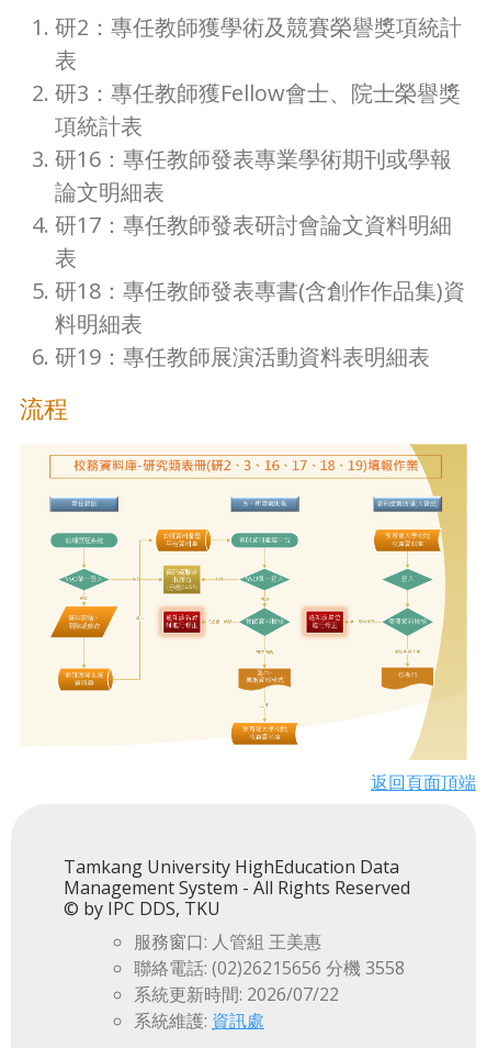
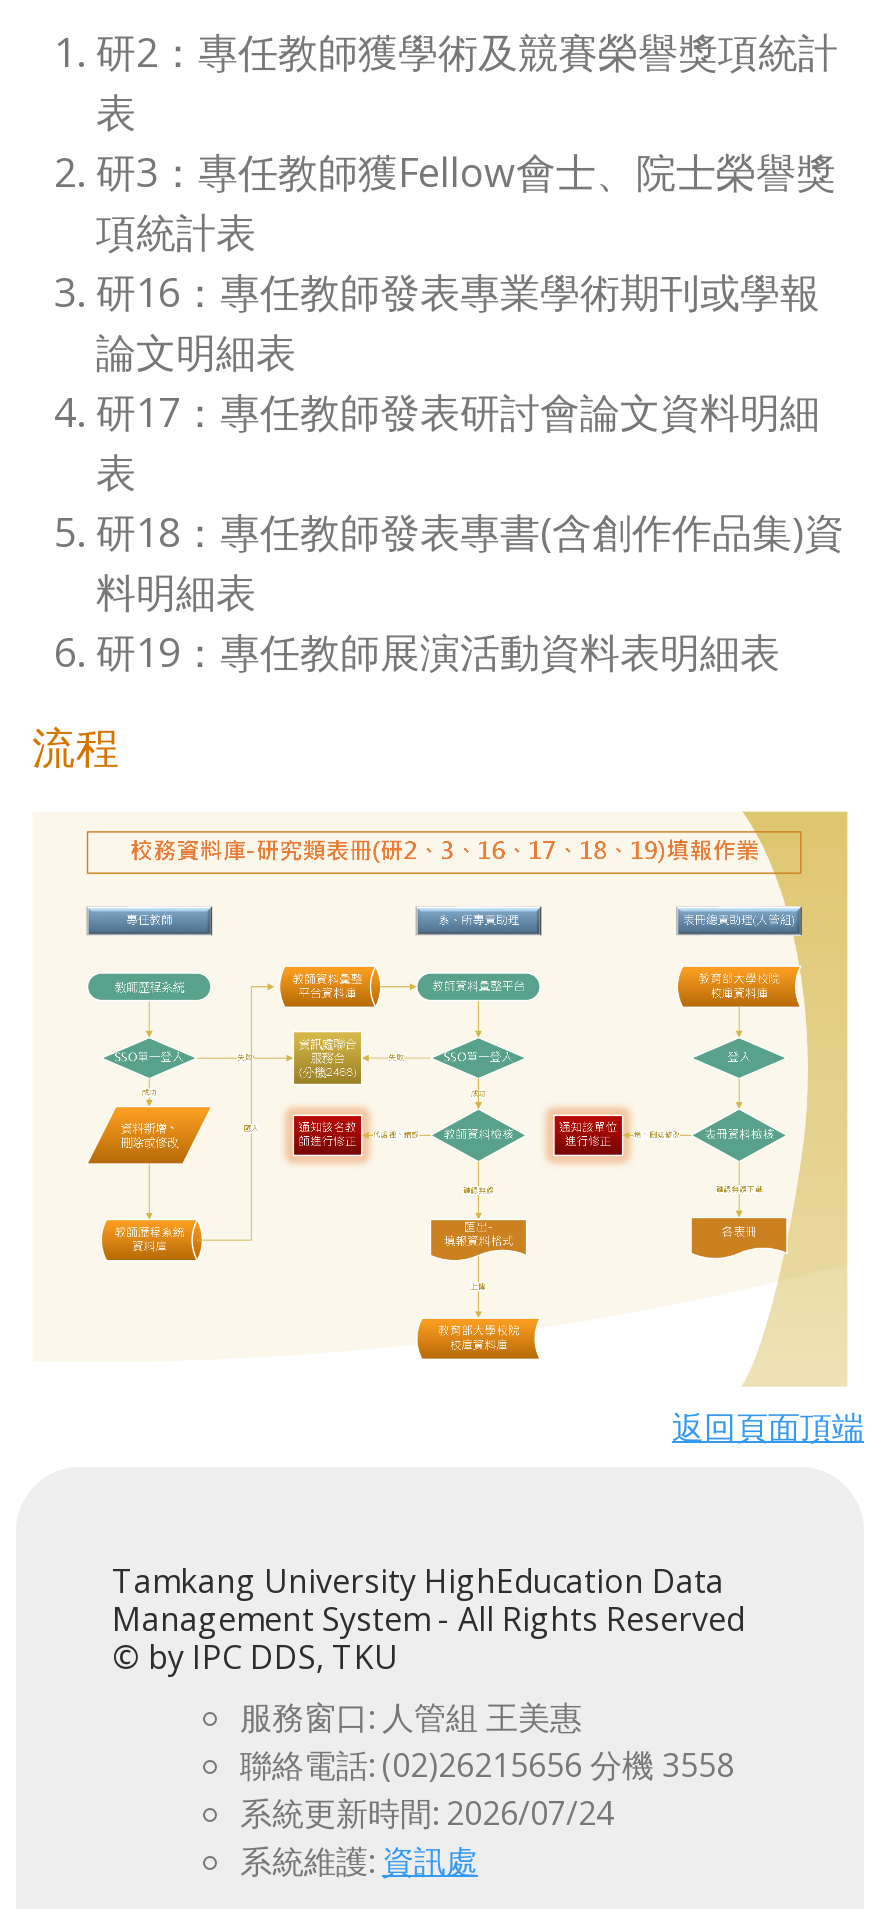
- 系統更新時間: 2026/07/22
+ 系統更新時間: 2026/07/24
